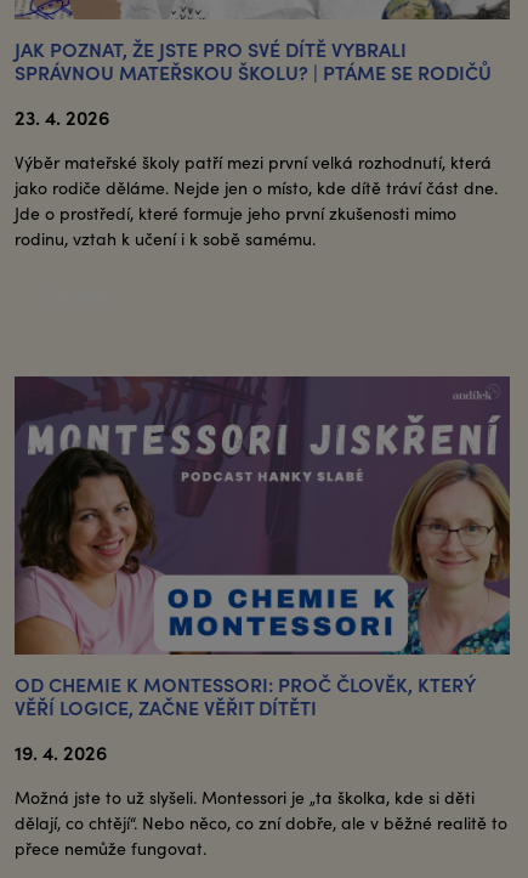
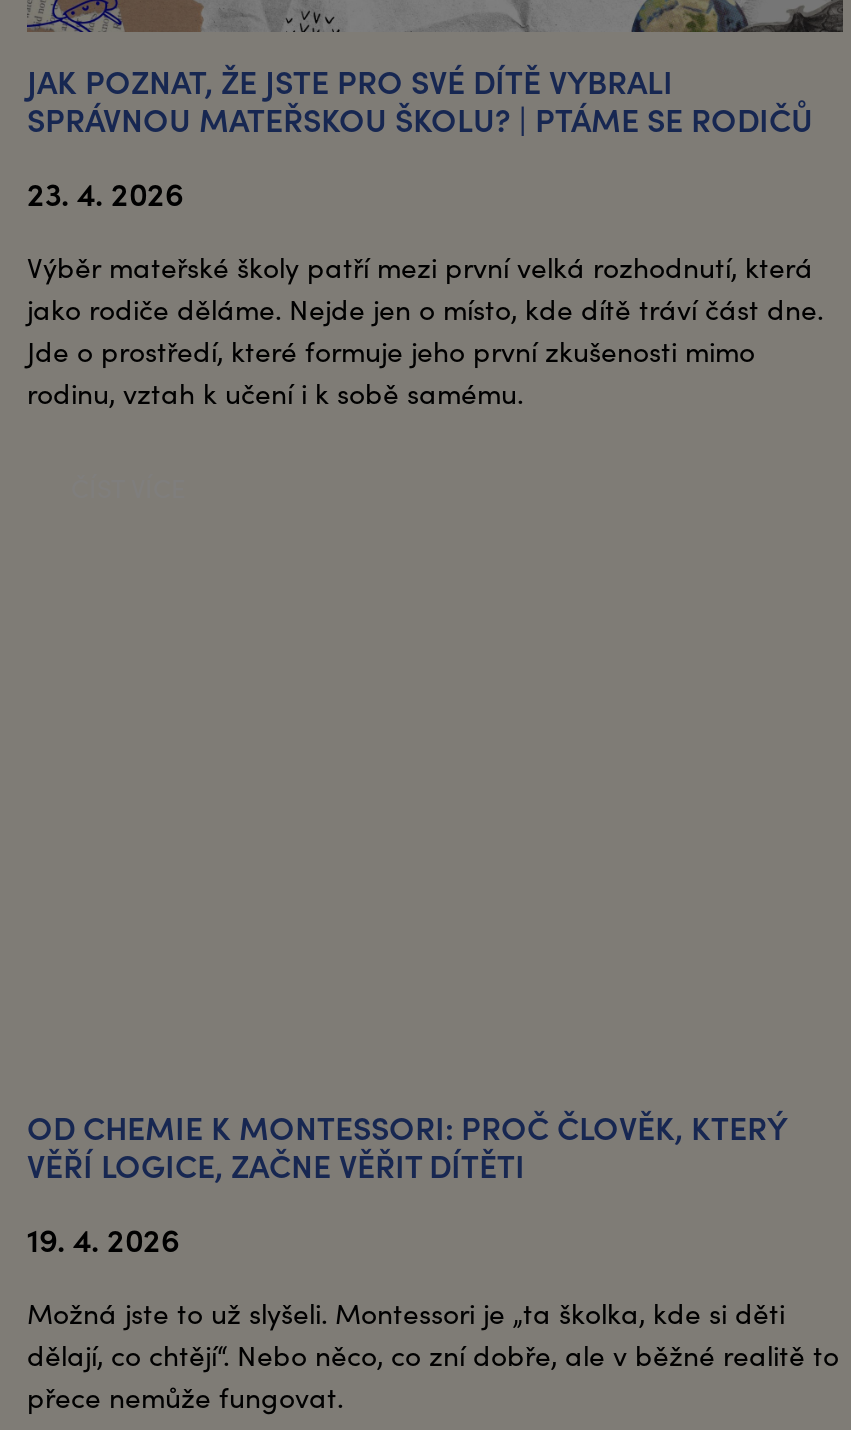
- [image]
